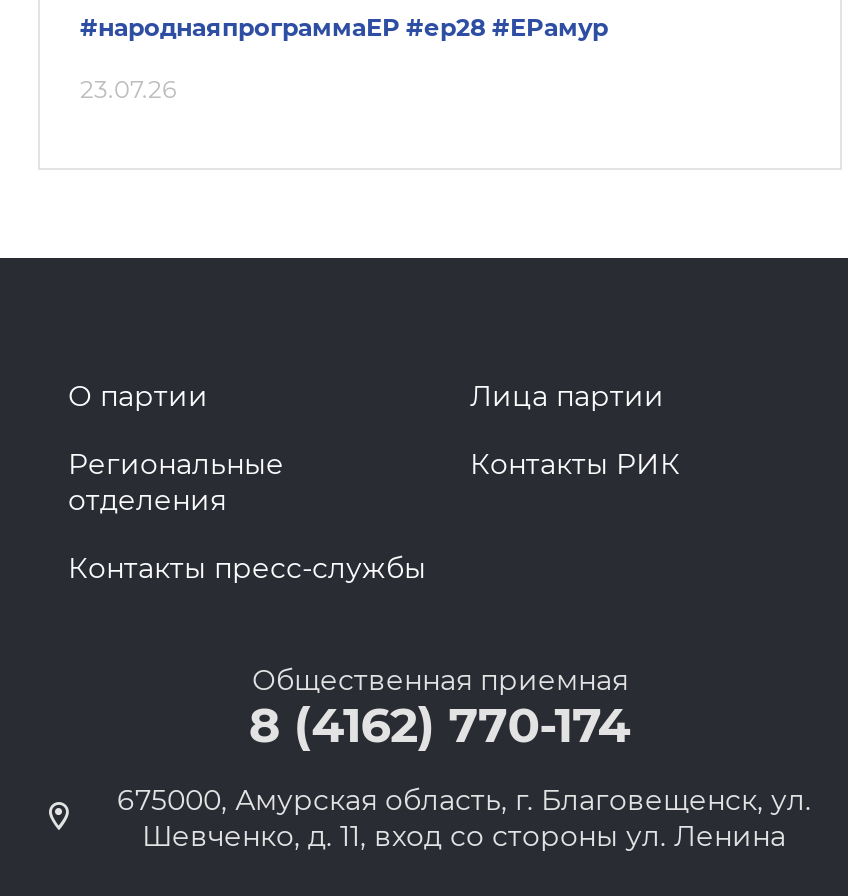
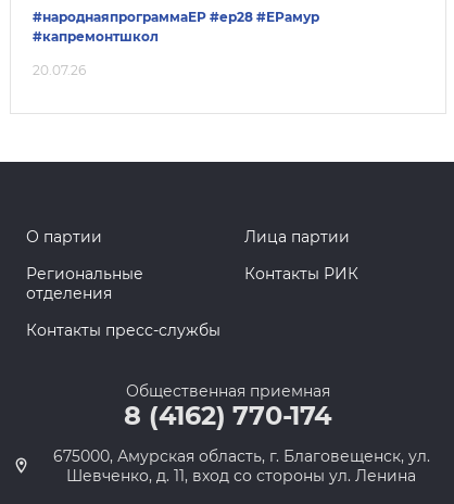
- 23.07.26
+ #капремонтшкол
+ 20.07.26
